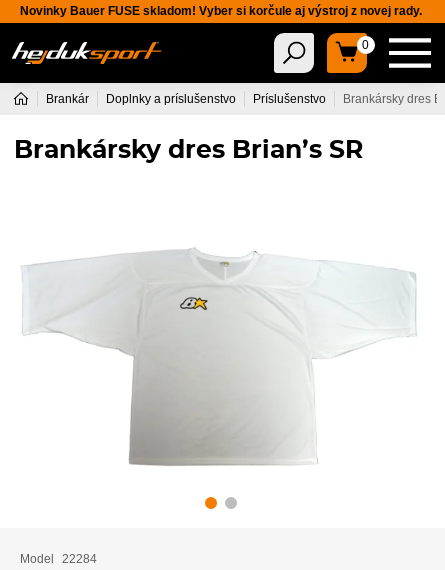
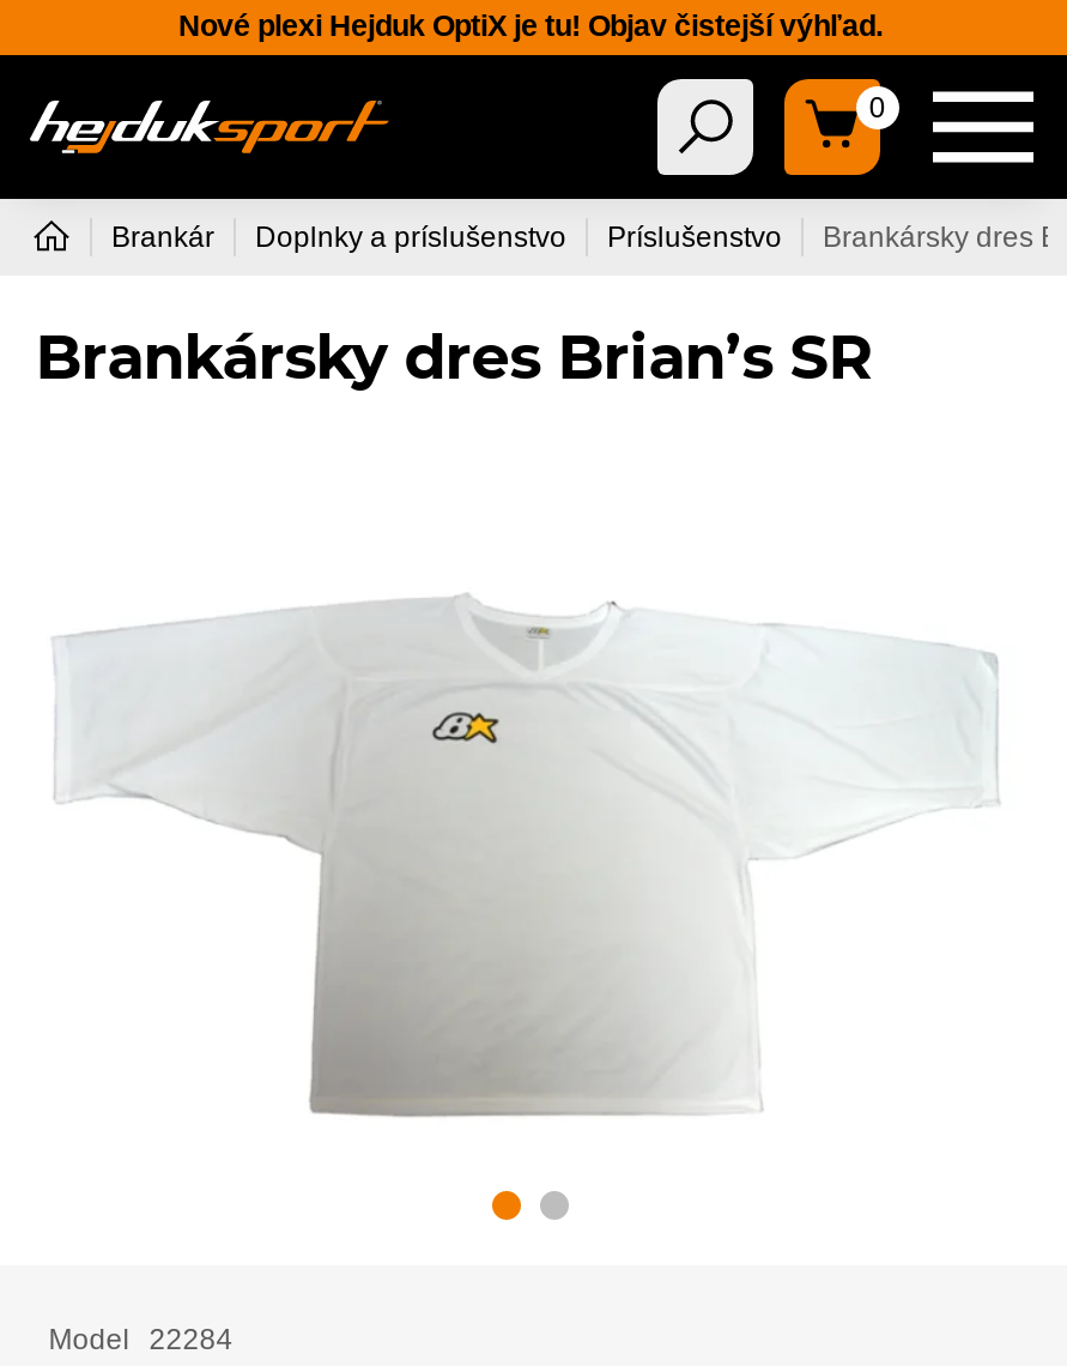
- Novinky Bauer FUSE skladom! Vyber si korčule aj výstroj z novej rady.
+ Nové plexi Hejduk OptiX je tu! Objav čistejší výhľad.
